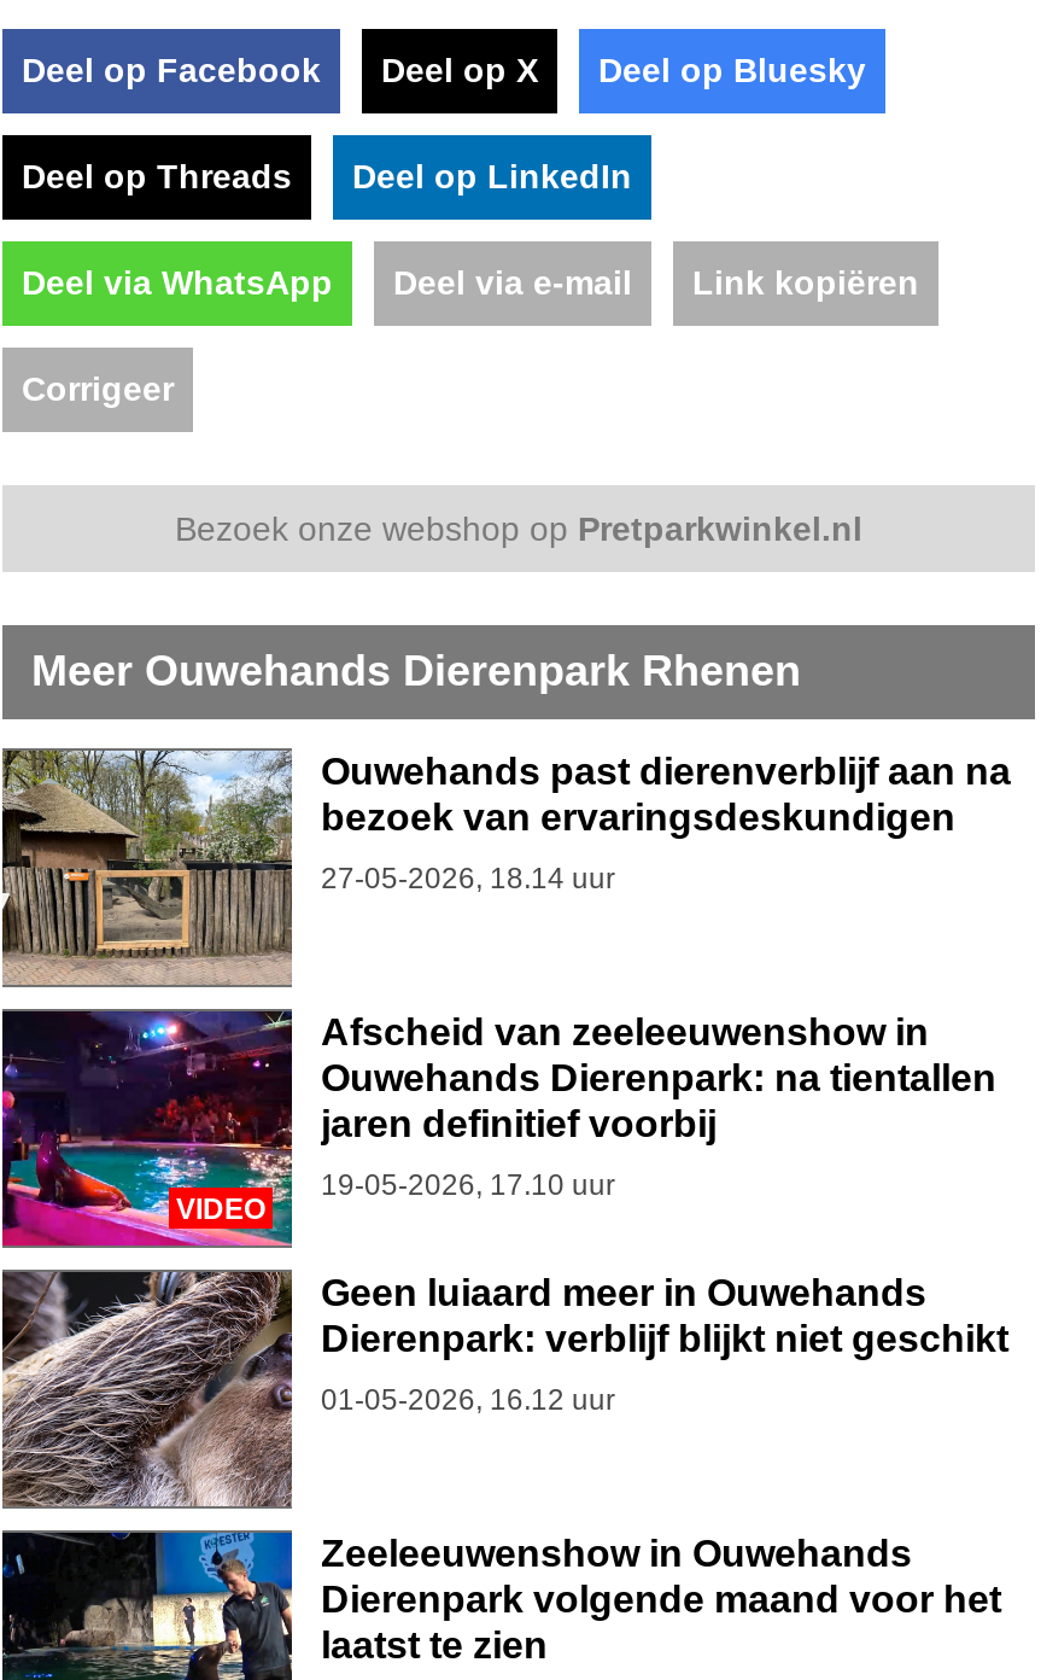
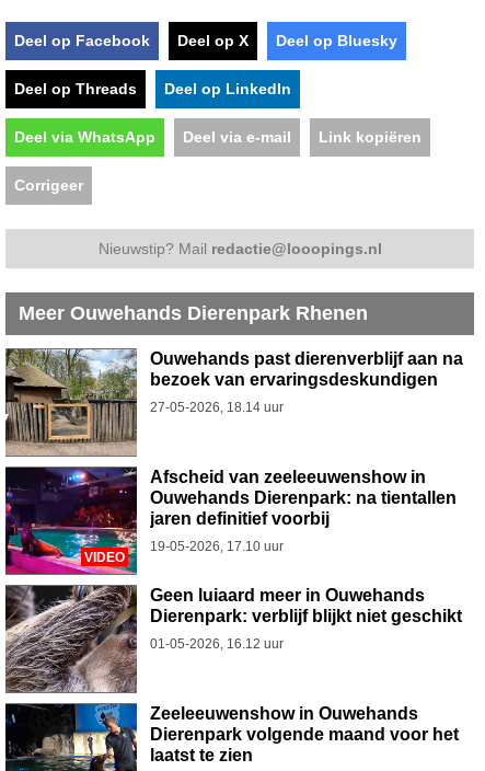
- Bezoek onze webshop op Pretparkwinkel.nl
+ Nieuwstip? Mail redactie@looopings.nl
